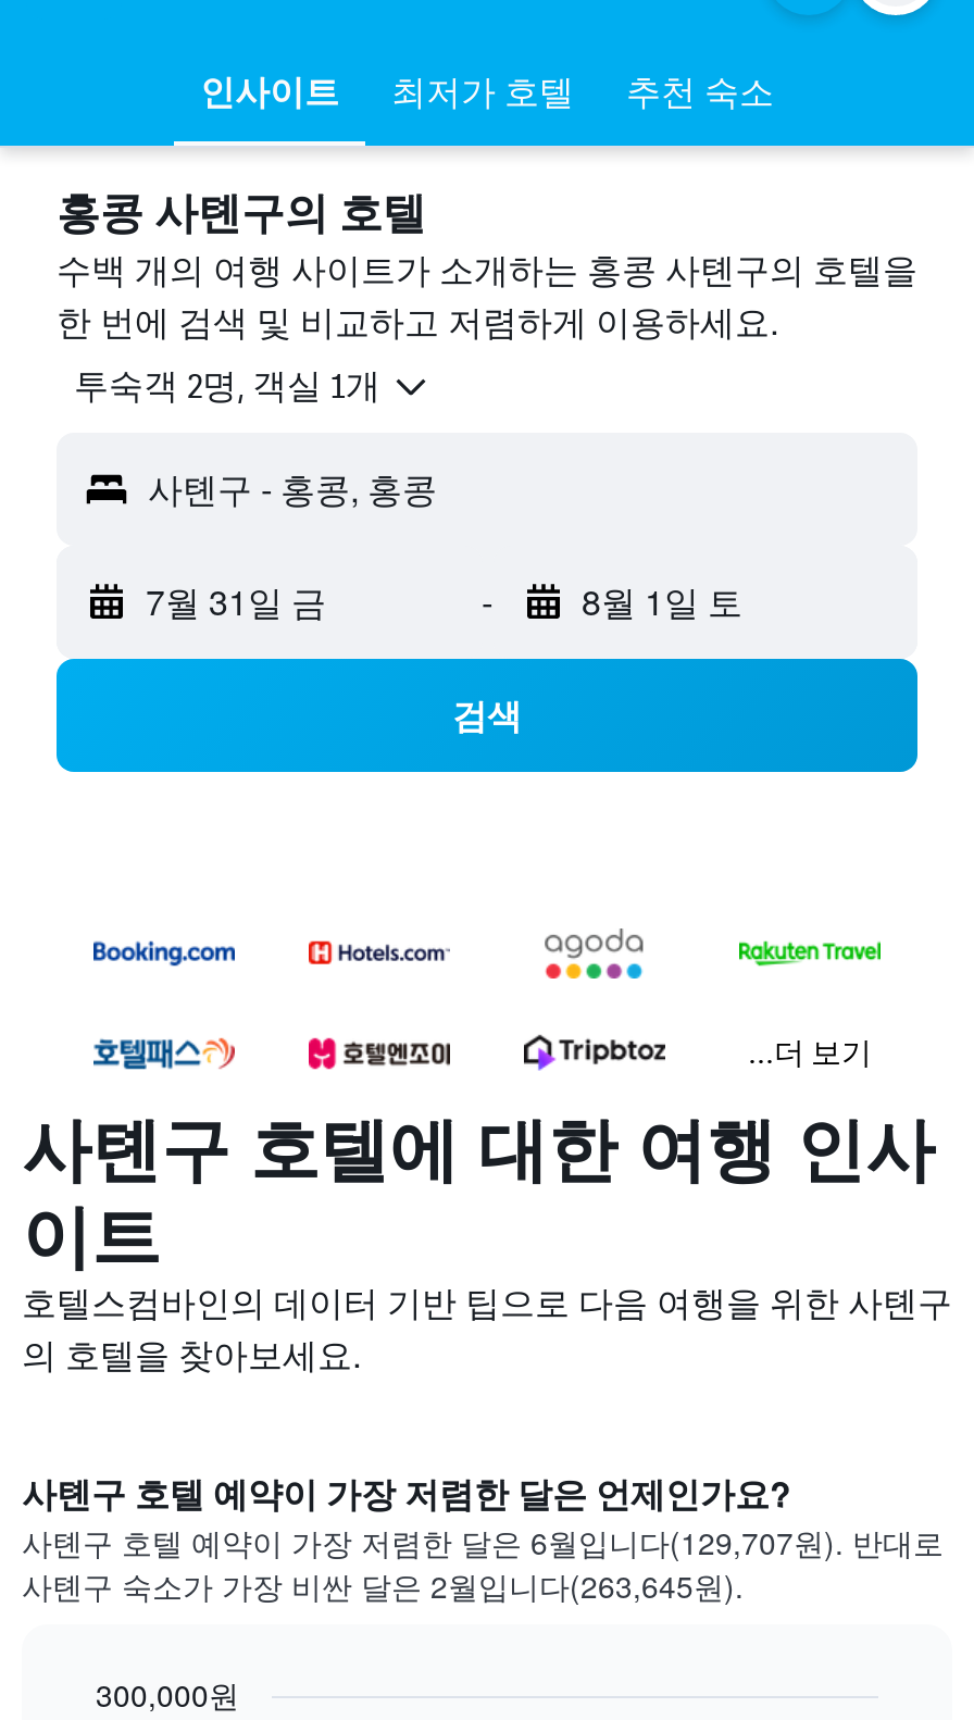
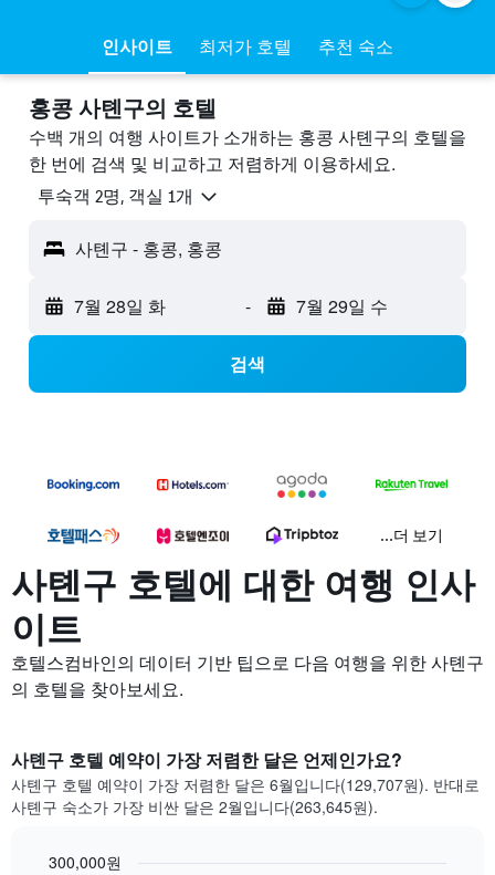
- 7월 31일 금
+ 7월 28일 화

- 8월 1일 토
+ 7월 29일 수
